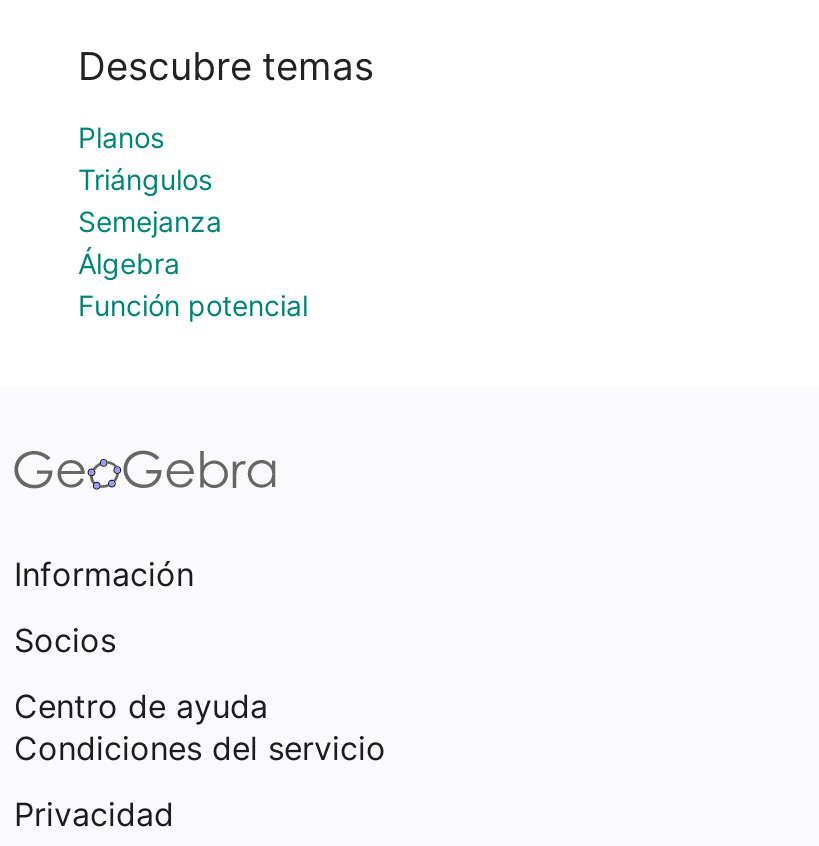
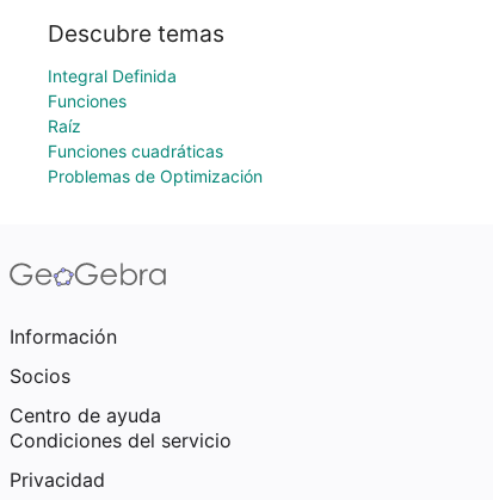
- Planos
- Triángulos
- Semejanza
- Álgebra
- Función potencial
+ Integral Definida
+ Funciones
+ Raíz
+ Funciones cuadráticas
+ Problemas de Optimización
